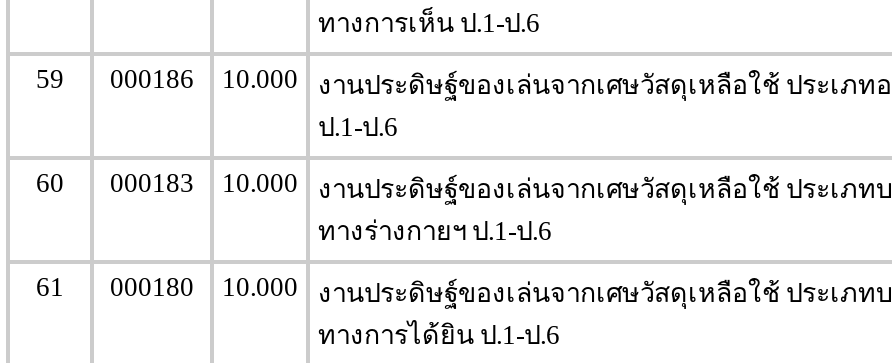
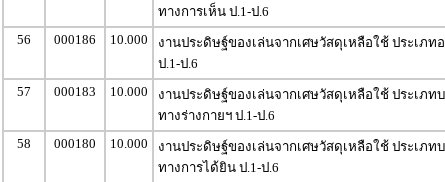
- 59
+ 56

- 60
+ 57

- 61
+ 58
